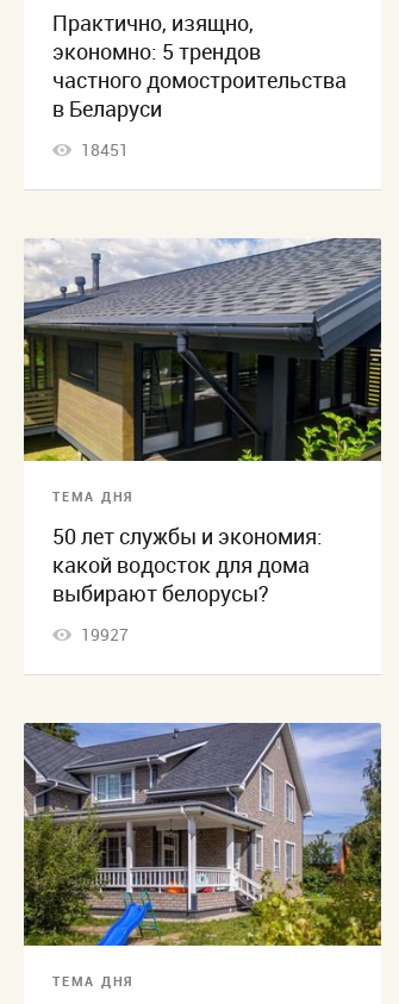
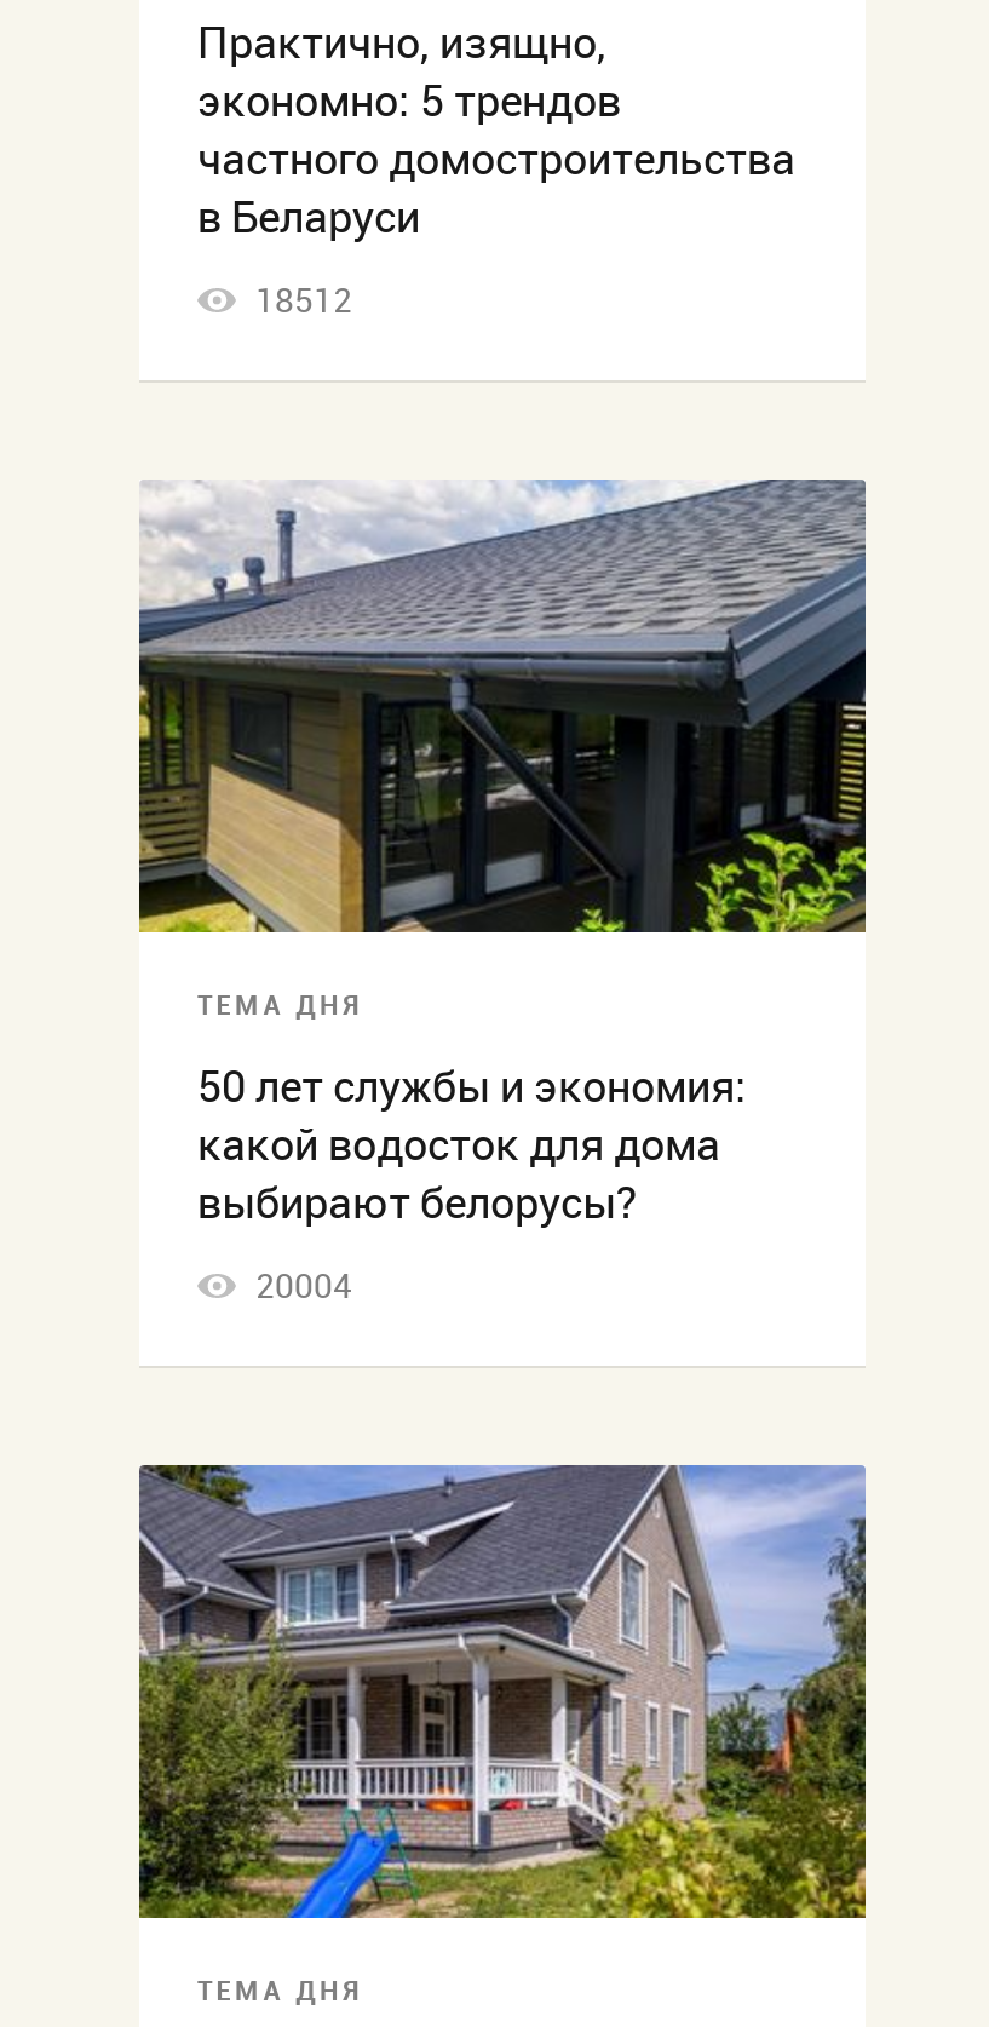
- 18451
+ 18512

- 19927
+ 20004
